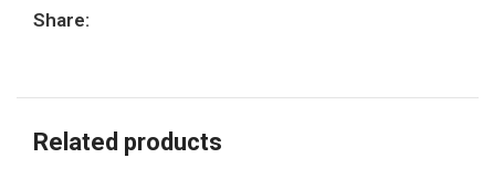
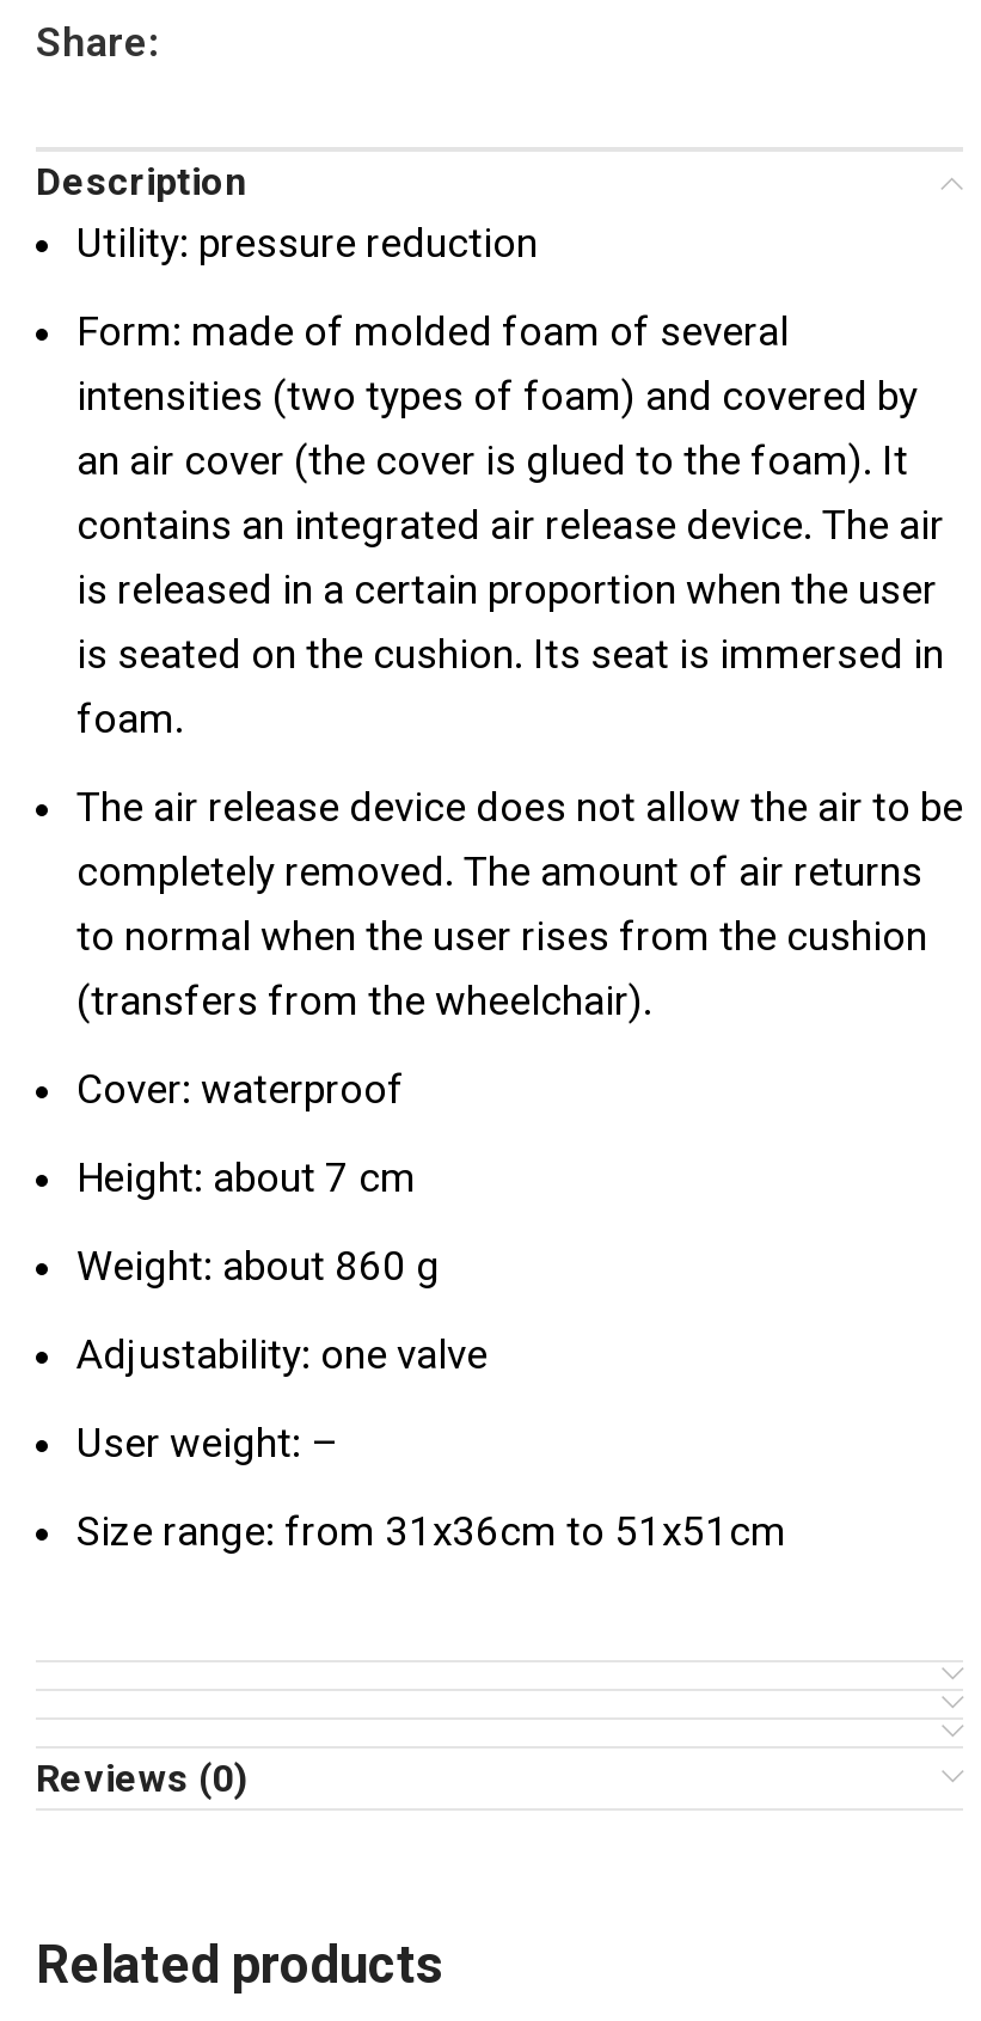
+ Description
+ Utility: pressure reduction
+ Form: made of molded foam of several
+ intensities (two types of foam) and covered by
+ an air cover (the cover is glued to the foam). It
+ contains an integrated air release device. The air
+ is released in a certain proportion when the user
+ is seated on the cushion. Its seat is immersed in
+ foam.
+ The air release device does not allow the air to be
+ completely removed. The amount of air returns
+ to normal when the user rises from the cushion
+ (transfers from the wheelchair).
+ Cover: waterproof
+ Height: about 7 cm
+ Weight: about 860 g
+ Adjustability: one valve
+ User weight: –
+ Size range: from 31x36cm to 51x51cm

+ Reviews (0)
